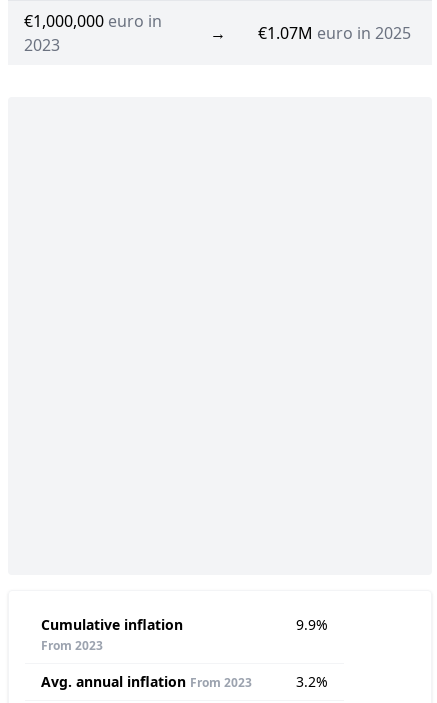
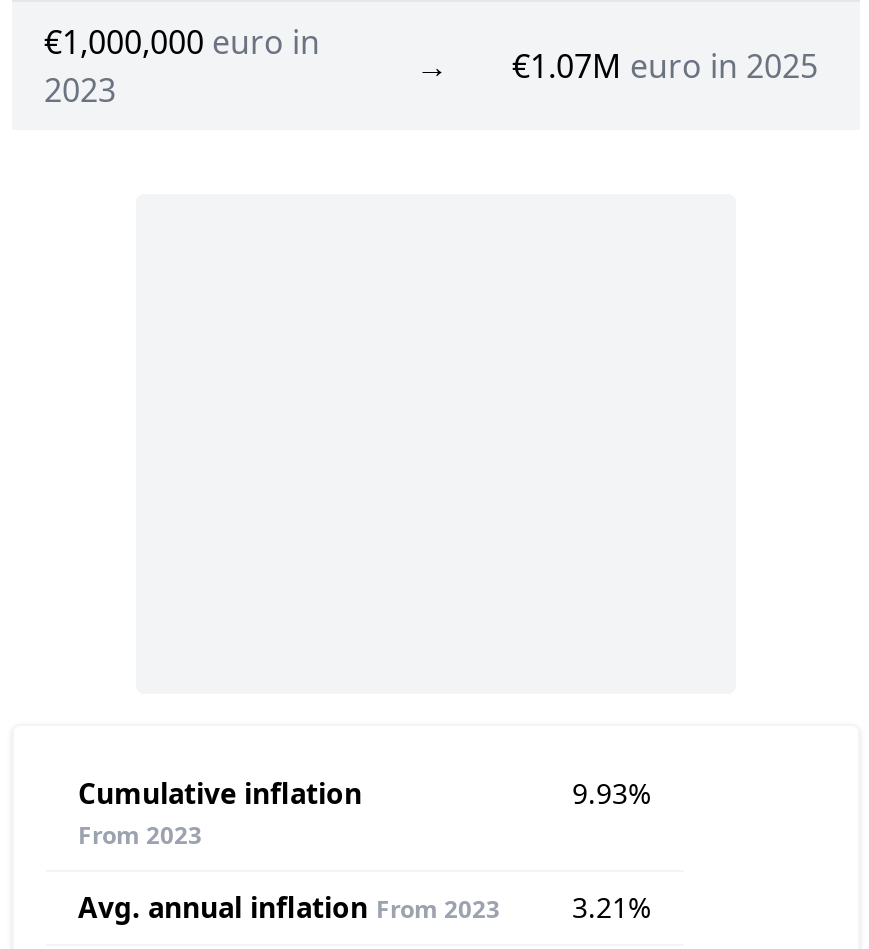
- 9.9%
+ 9.93%

- 3.2%
+ 3.21%
